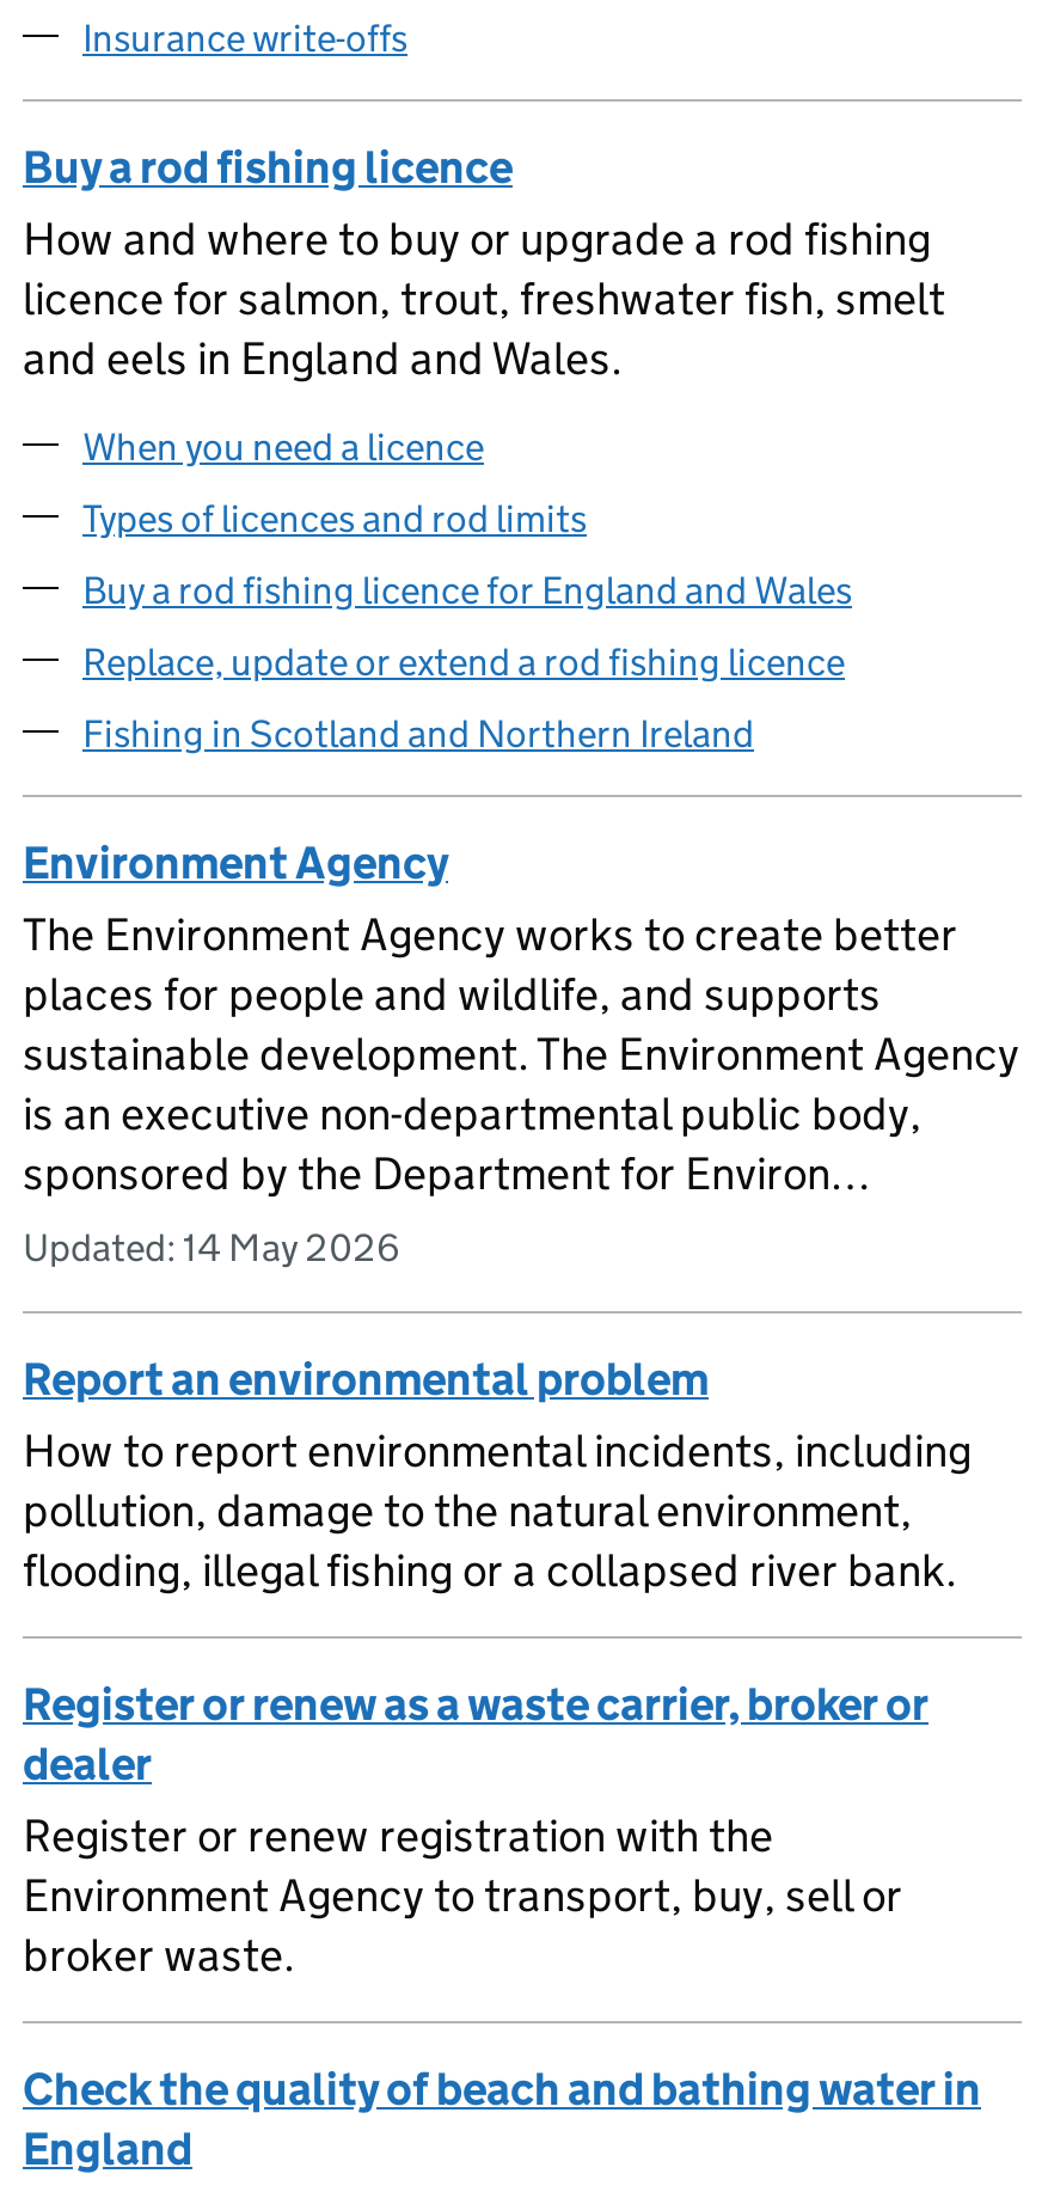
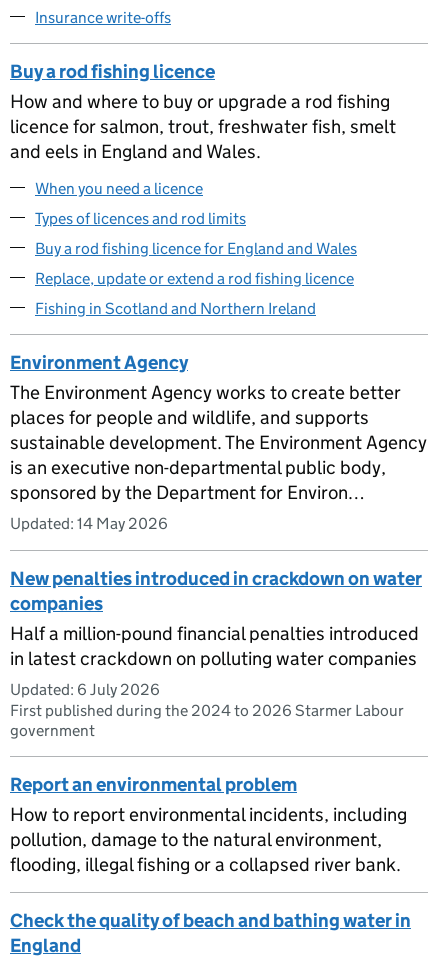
+ New penalties introduced in crackdown on water
+ companies
+ Half a million-pound financial penalties introduced
+ in latest crackdown on polluting water companies
+ Updated: 6 July 2026
+ First published during the 2024 to 2026 Starmer Labour
+ government

moved down: Report an environmental problem | How to report environmental incidents, including | pollution, damage to the natural environment, | flooding, illegal fishing or a collapsed river bank.

- Register or renew as a waste carrier, broker or
- dealer
- Register or renew registration with the
- Environment Agency to transport, buy, sell or
- broker waste.
